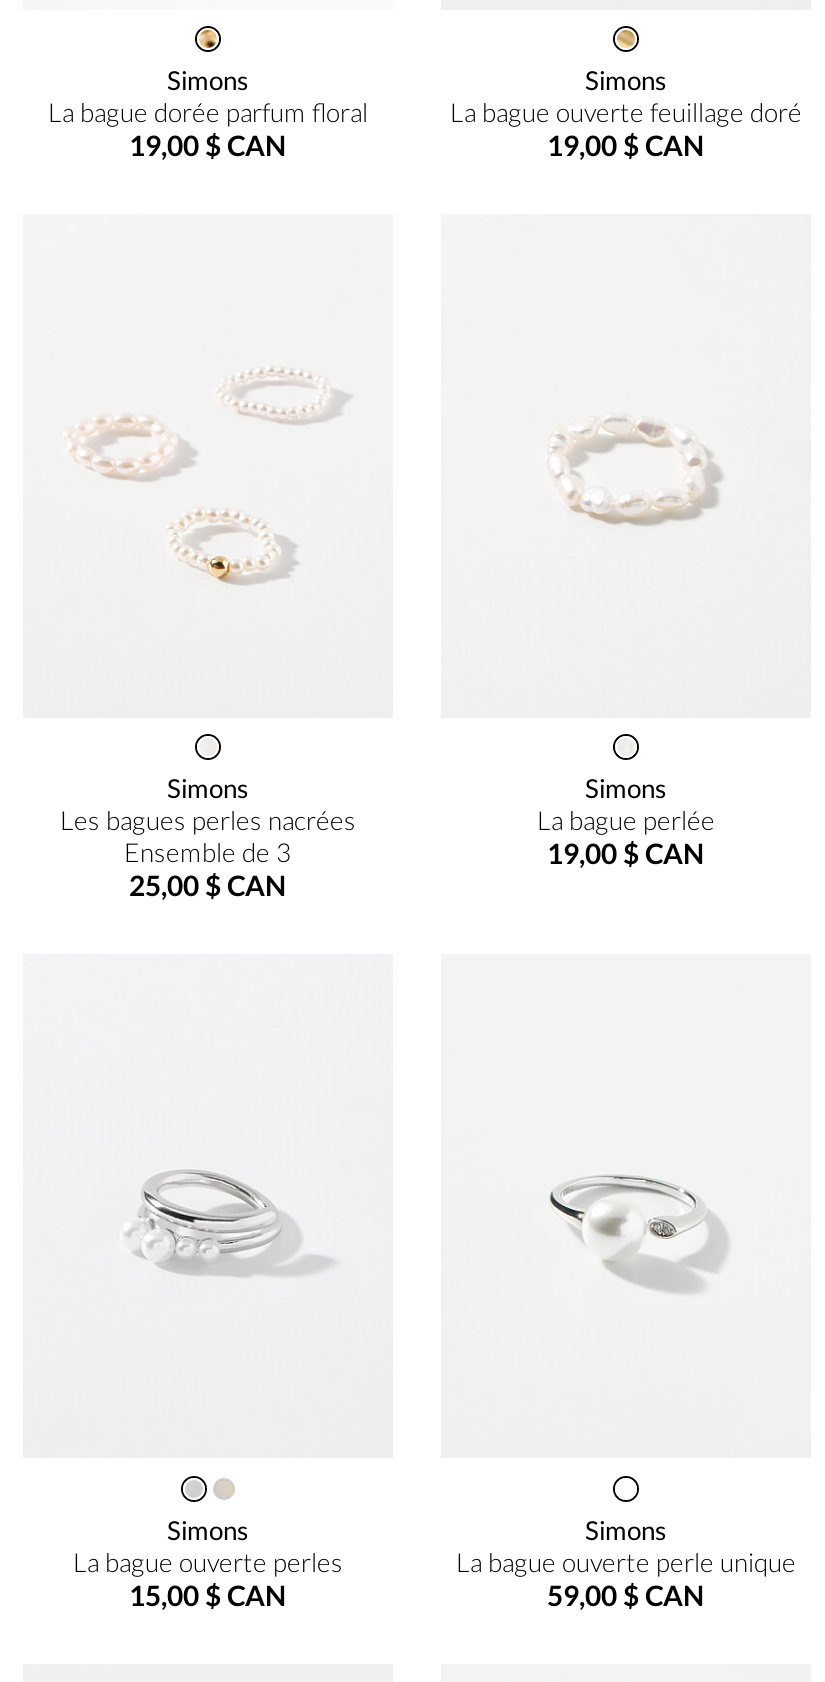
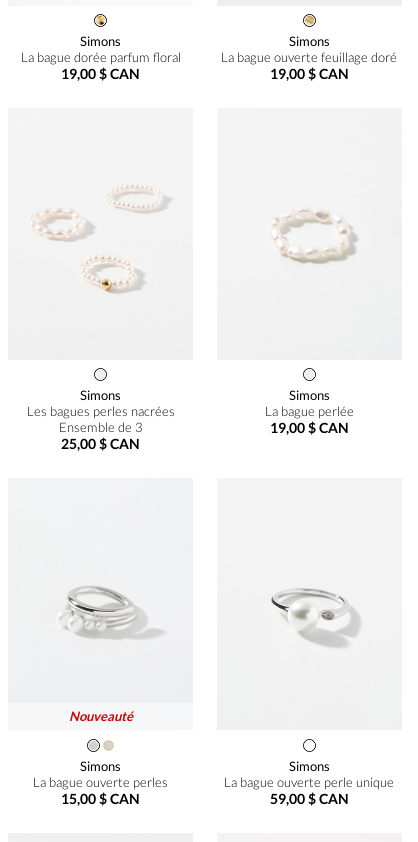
+ Nouveauté
